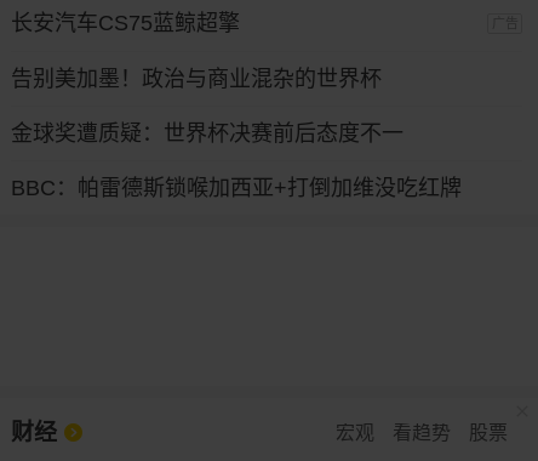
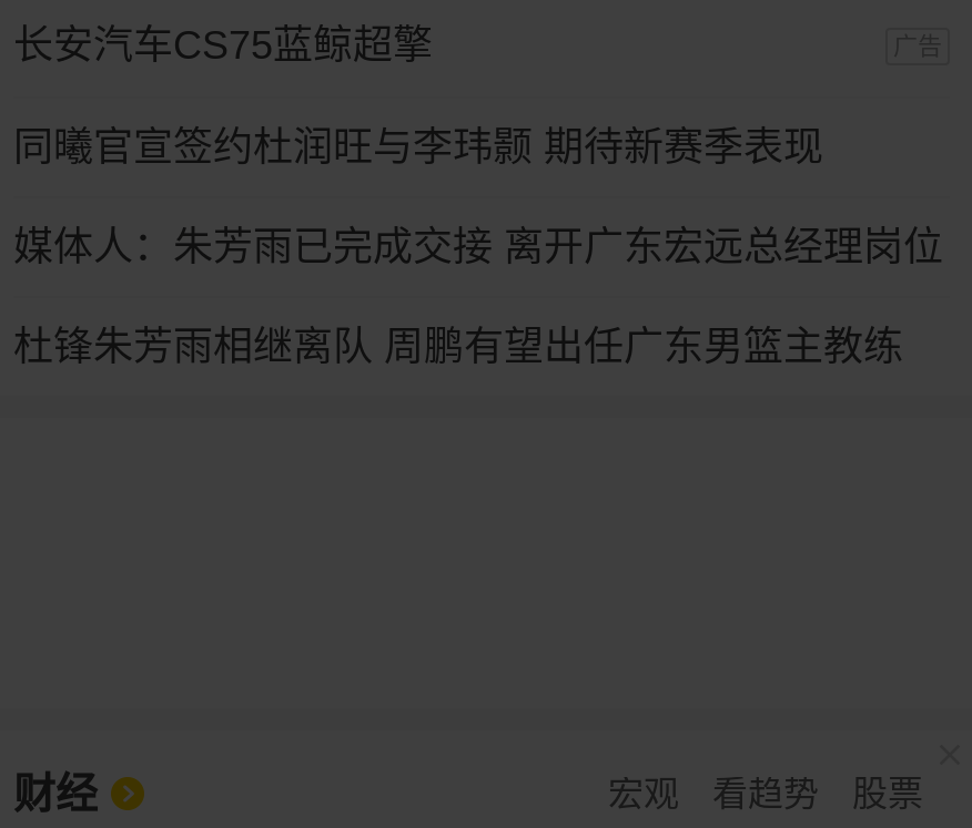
- 告别美加墨！政治与商业混杂的世界杯
+ 同曦官宣签约杜润旺与李玮颢 期待新赛季表现

- 金球奖遭质疑：世界杯决赛前后态度不一
+ 媒体人：朱芳雨已完成交接 离开广东宏远总经理岗位

- BBC：帕雷德斯锁喉加西亚+打倒加维没吃红牌
+ 杜锋朱芳雨相继离队 周鹏有望出任广东男篮主教练
